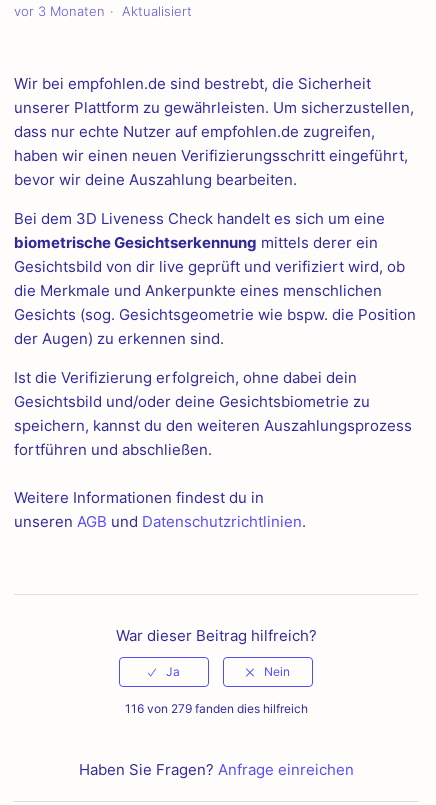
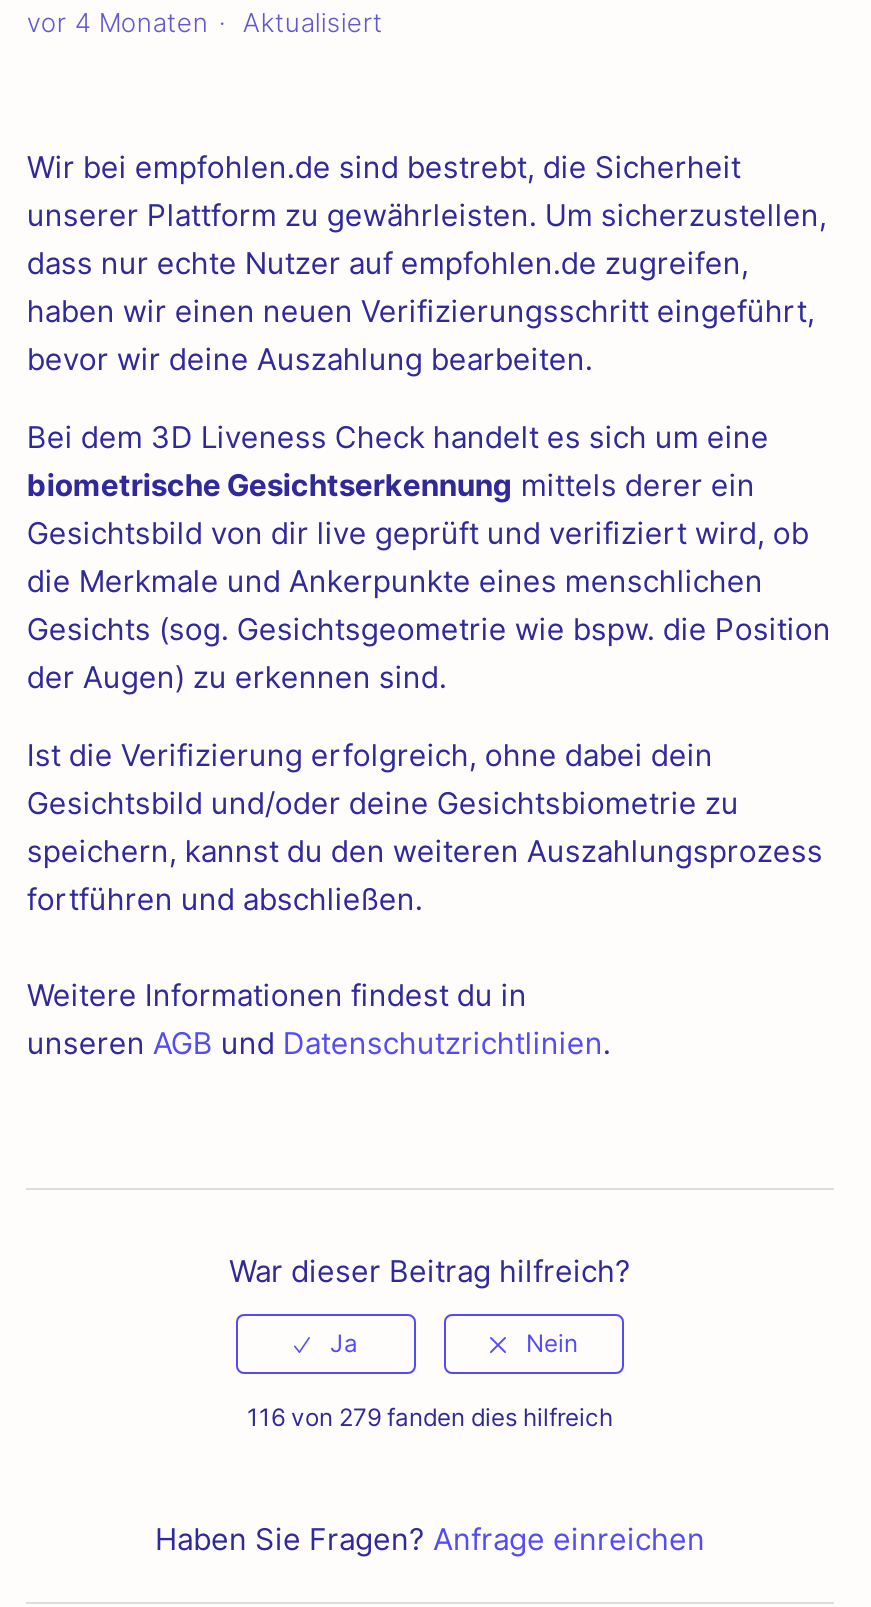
- vor 3 Monaten Aktualisiert
+ vor 4 Monaten Aktualisiert
